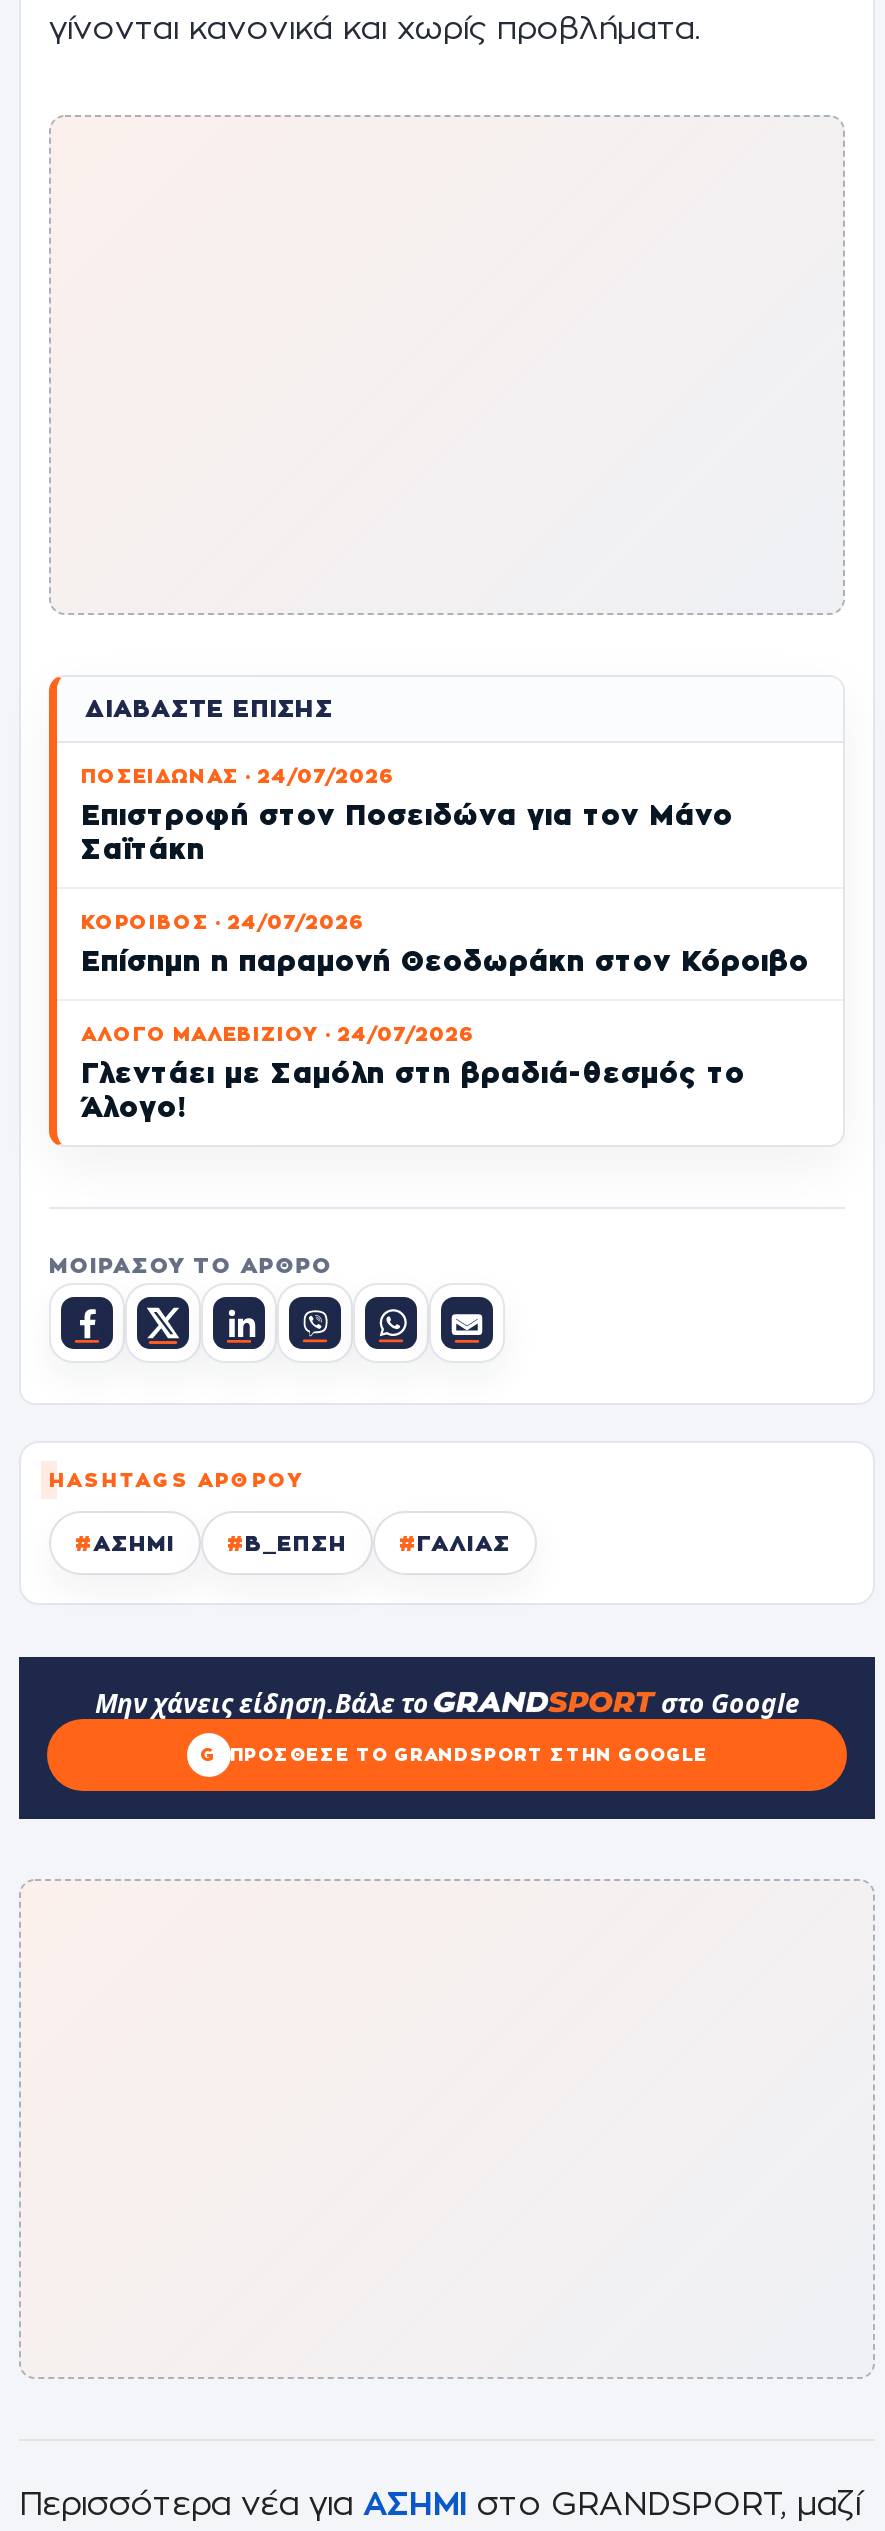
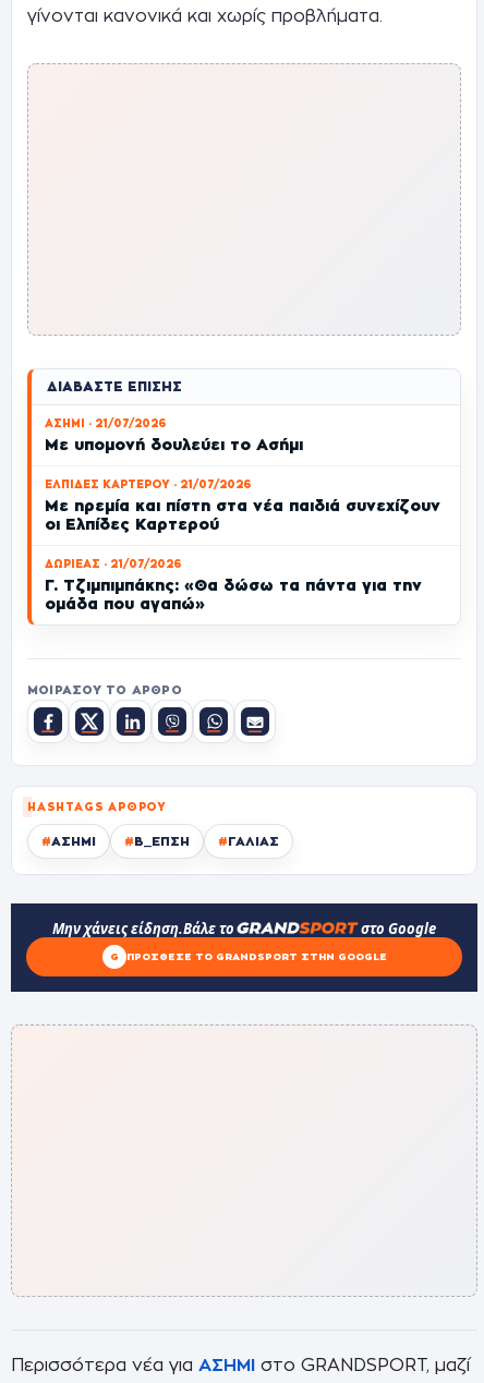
- ΠΟΣΕΙΔΩΝΑΣ · 24/07/2026
- Επιστροφή στον Ποσειδώνα για τον Μάνο
- Σαϊτάκη
+ ΑΣΗΜΙ · 21/07/2026
+ Με υπομονή δουλεύει το Ασήμι

- ΚΟΡΟΙΒΟΣ · 24/07/2026
- Επίσημη η παραμονή Θεοδωράκη στον Κόροιβο
+ ΕΛΠΙΔΕΣ ΚΑΡΤΕΡΟΥ · 21/07/2026
+ Με ηρεμία και πίστη στα νέα παιδιά συνεχίζουν
+ οι Ελπίδες Καρτερού

- ΑΛΟΓΟ ΜΑΛΕΒΙΖΙΟΥ · 24/07/2026
- Γλεντάει με Σαμόλη στη βραδιά-θεσμός το
- Άλογο!
+ ΔΩΡΙΕΑΣ · 21/07/2026
+ Γ. Τζιμπιμπάκης: «Θα δώσω τα πάντα για την
+ ομάδα που αγαπώ»
